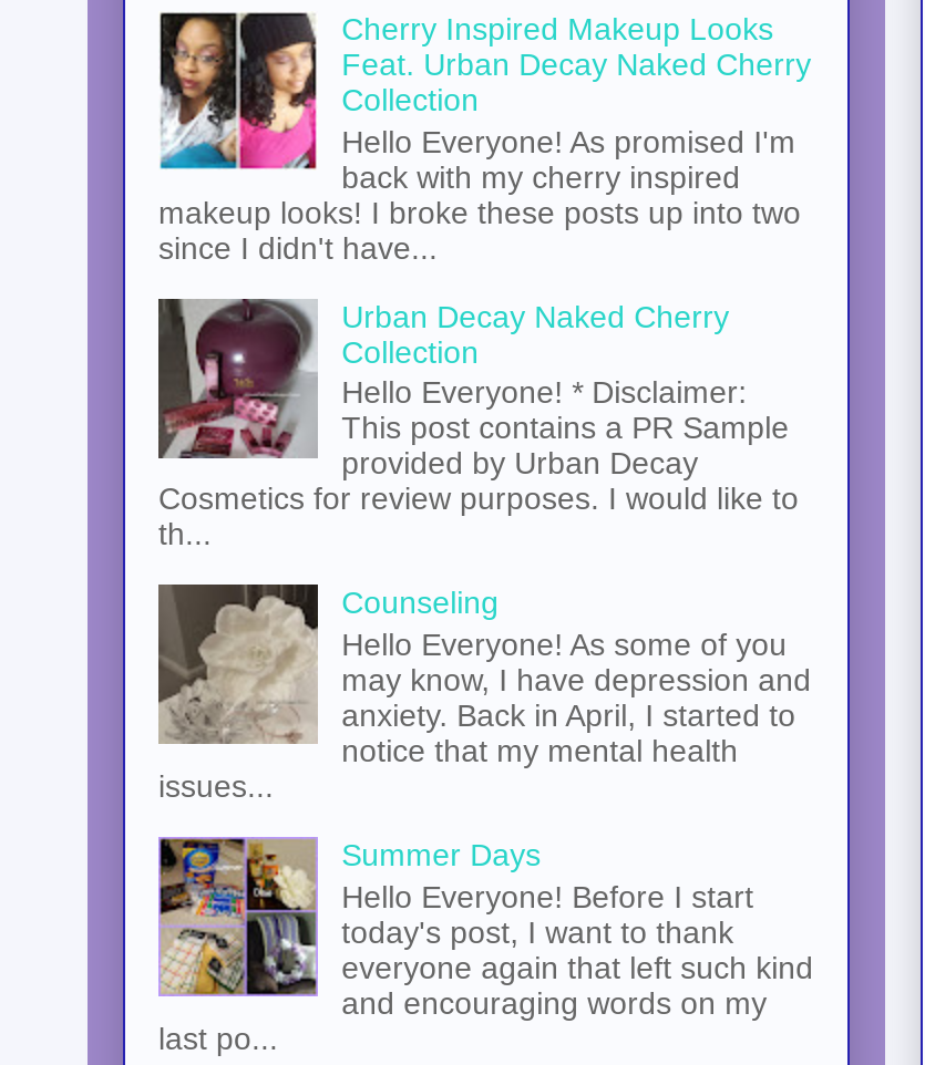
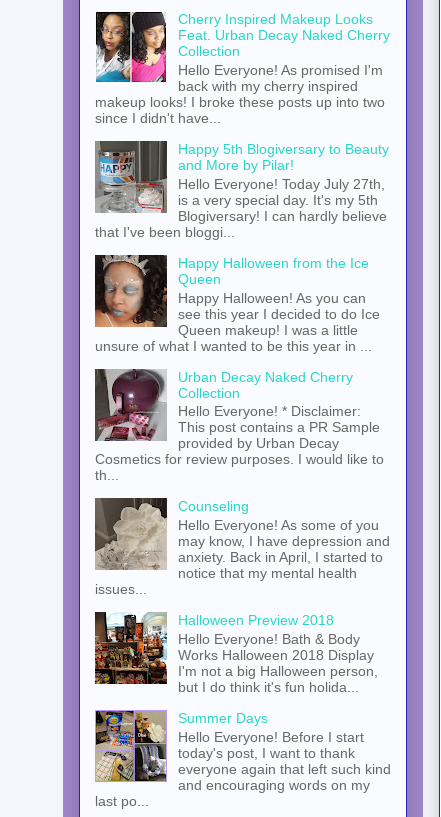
+ [image]

+ [image]
+ Happy 5th Blogiversary to Beauty
+ and More by Pilar!
+ Hello Everyone! Today July 27th,
+ is a very special day. It's my 5th
+ Blogiversary! I can hardly believe
+ that I've been bloggi...
+ Happy Halloween from the Ice
+ Queen
+ Happy Halloween! As you can
+ see this year I decided to do Ice
+ Queen makeup! I was a little
+ unsure of what I wanted to be this year in ...

+ [image]
+ Halloween Preview 2018
+ Hello Everyone! Bath & Body
+ Works Halloween 2018 Display
+ I'm not a big Halloween person,
+ but I do think it's fun holida...
